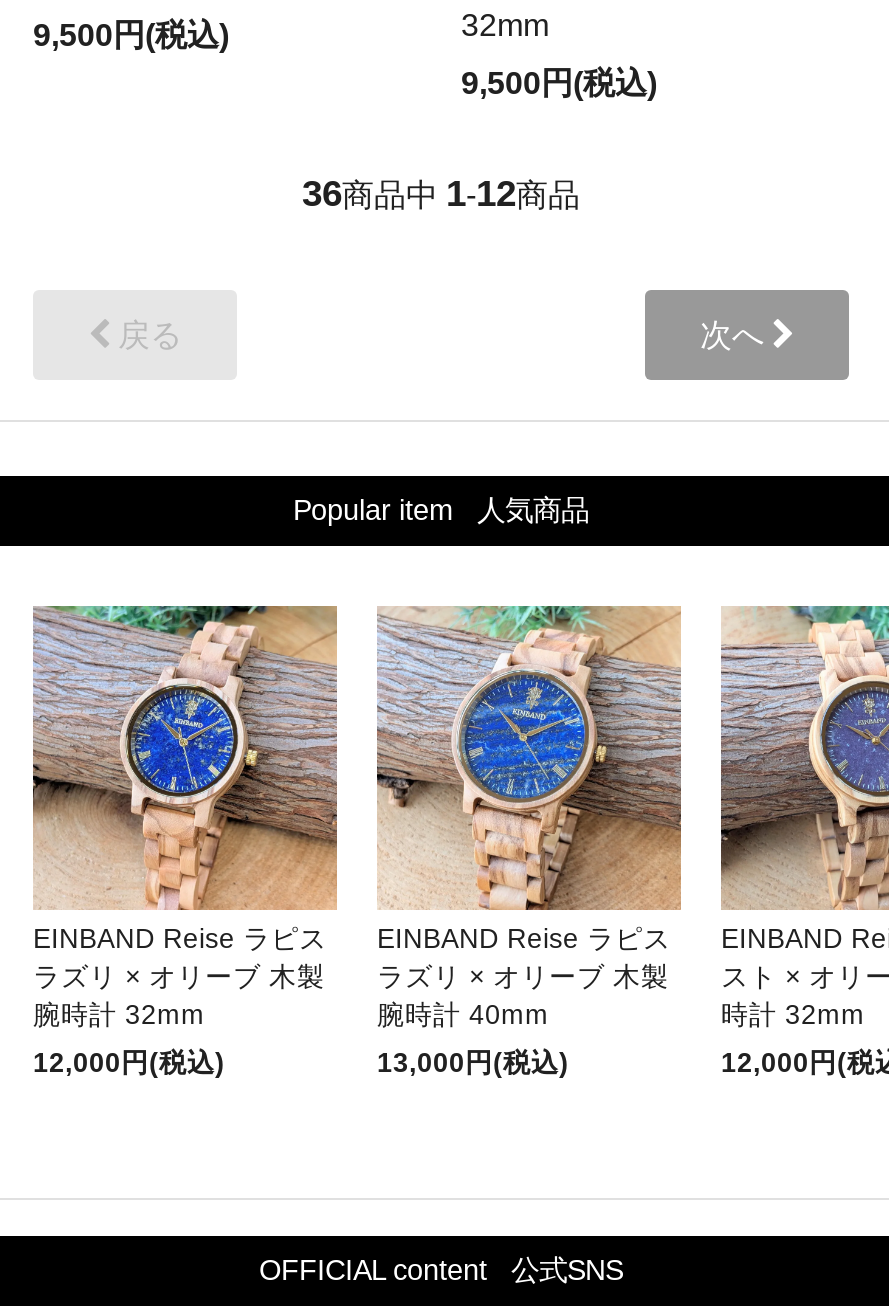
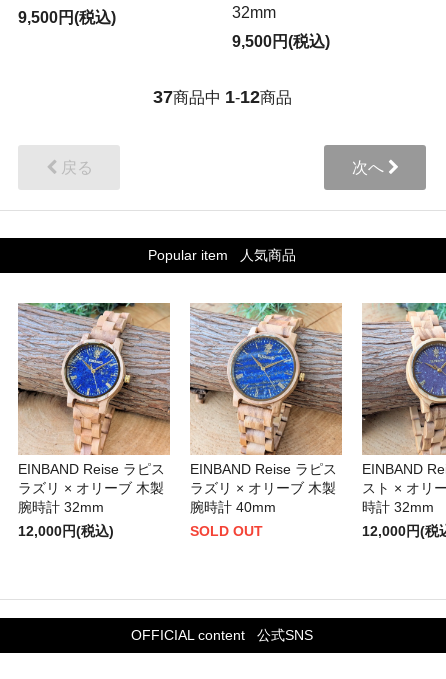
- 36商品中1-12商品
+ 37商品中1-12商品

- 13,000円(税込)
+ SOLD OUT
